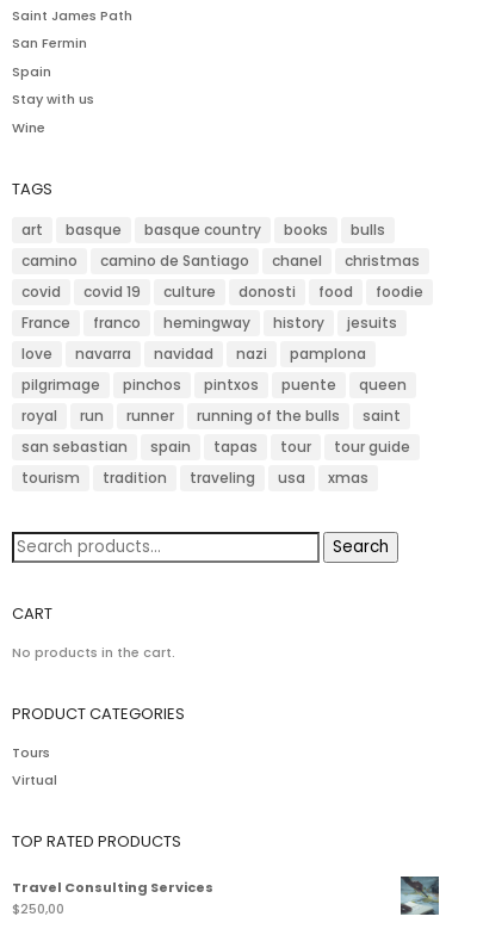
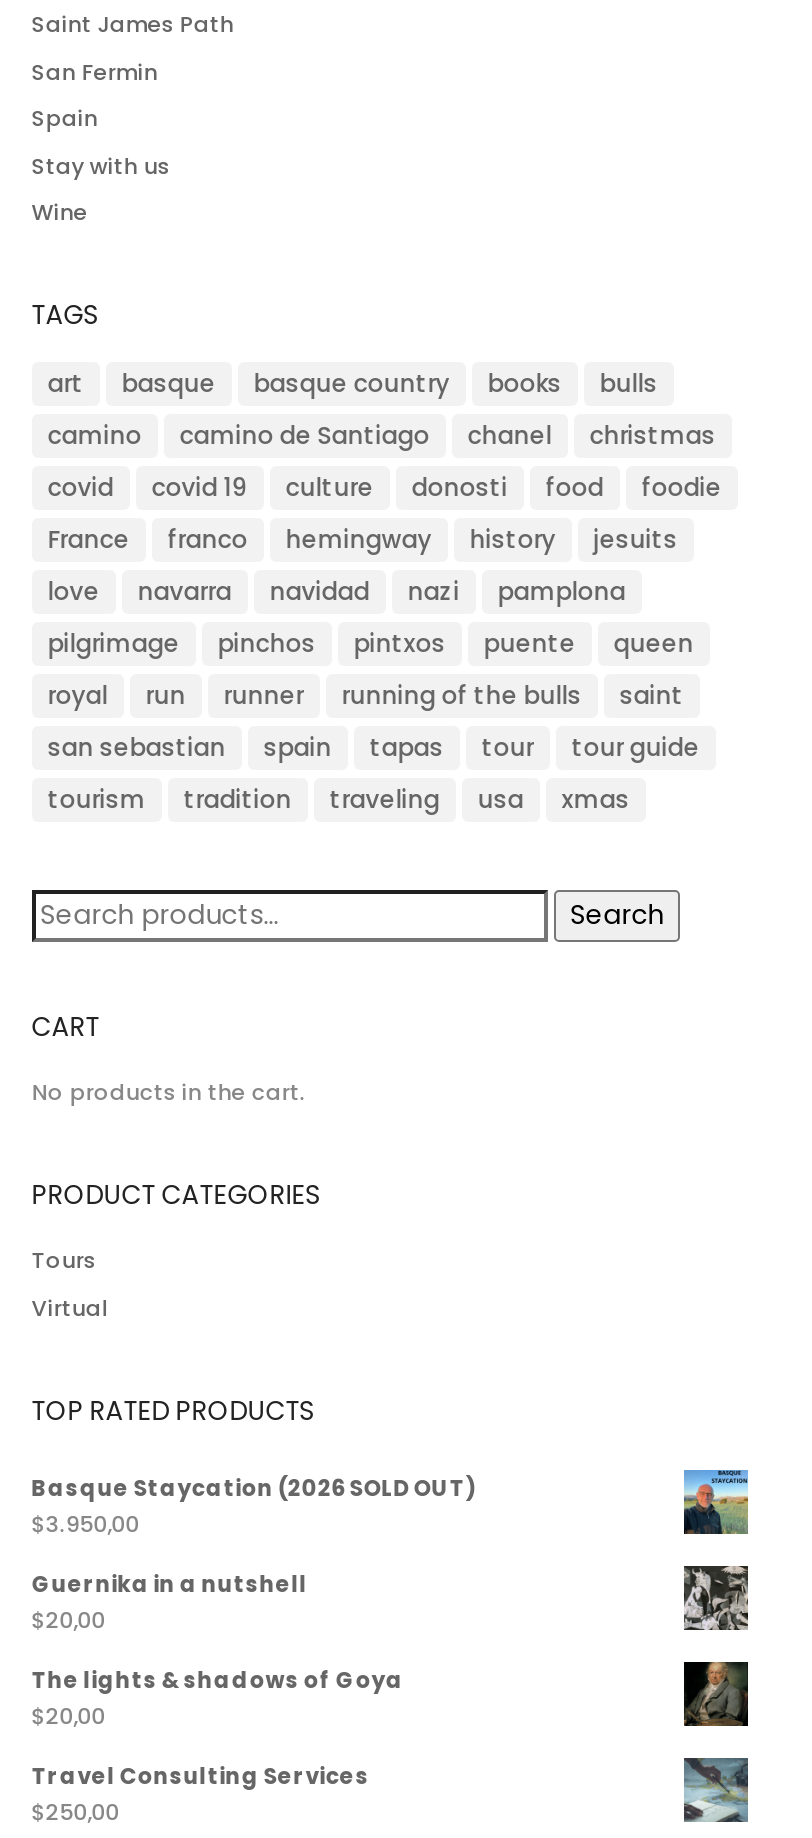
+ Basque Staycation (2026 SOLD OUT)
+ $3.950,00
+ Guernika in a nutshell
+ $20,00
+ The lights & shadows of Goya
+ $20,00

+ [image]

+ [image]

+ [image]
